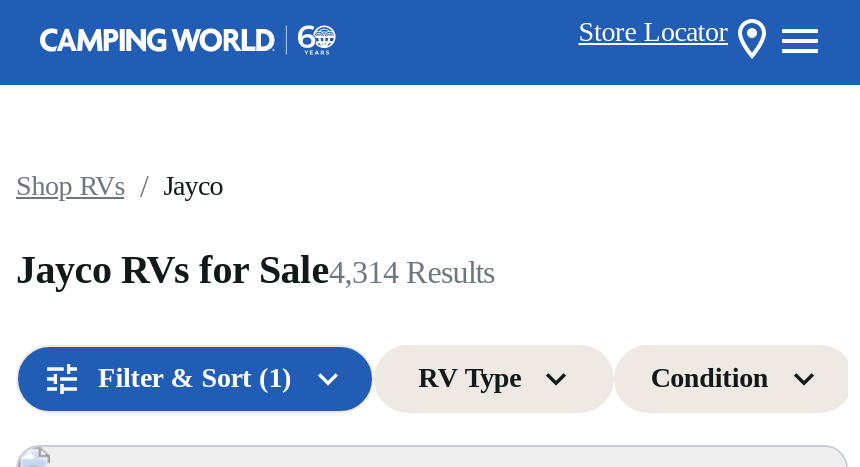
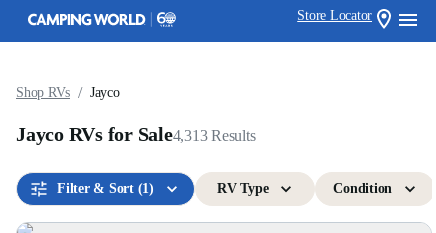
- Jayco RVs for Sale4,314 Results
+ Jayco RVs for Sale4,313 Results
